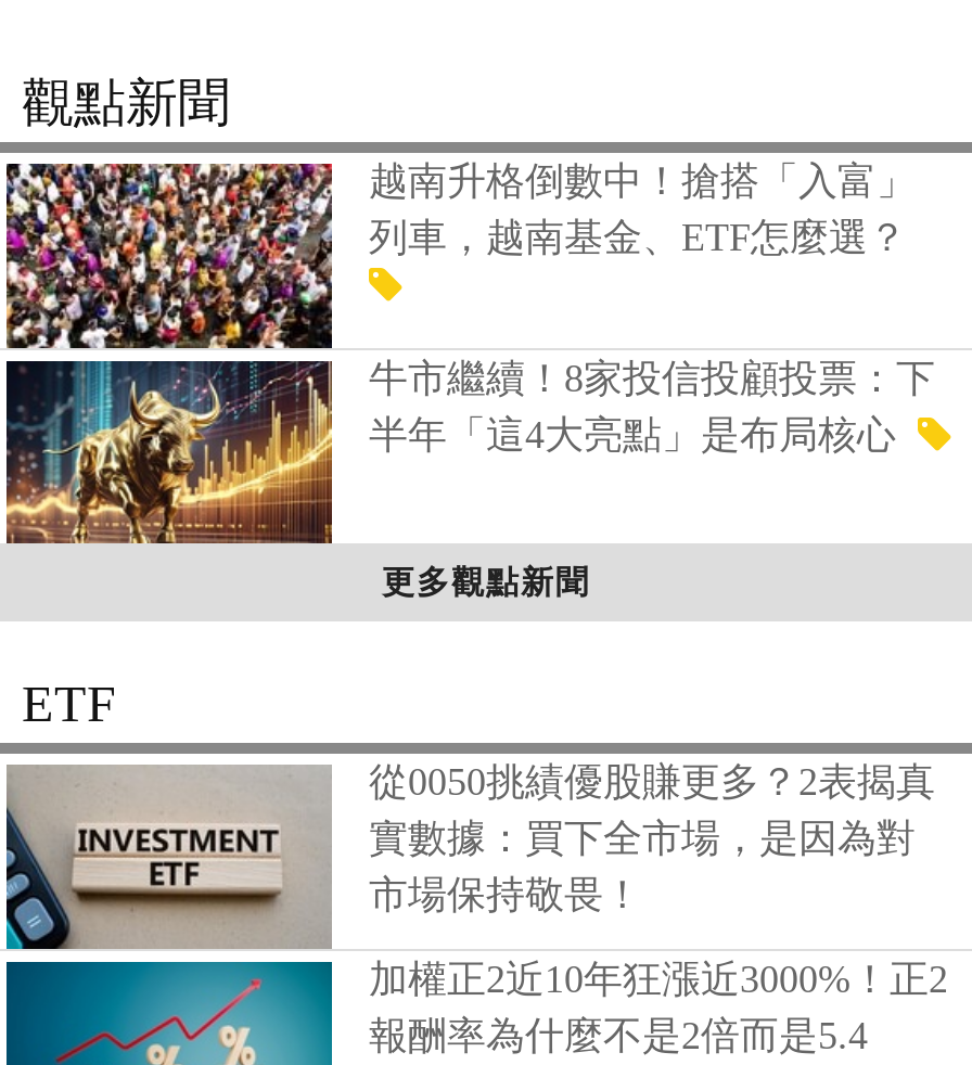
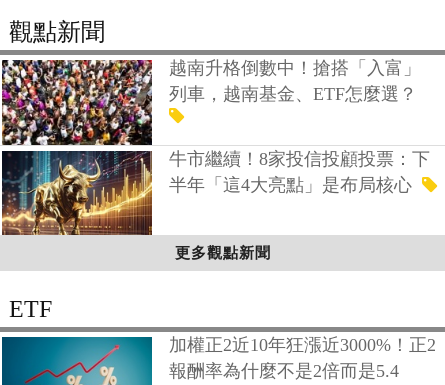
- [image]
- 從0050挑績優股賺更多？2表揭真
- 實數據：買下全市場，是因為對
- 市場保持敬畏！
